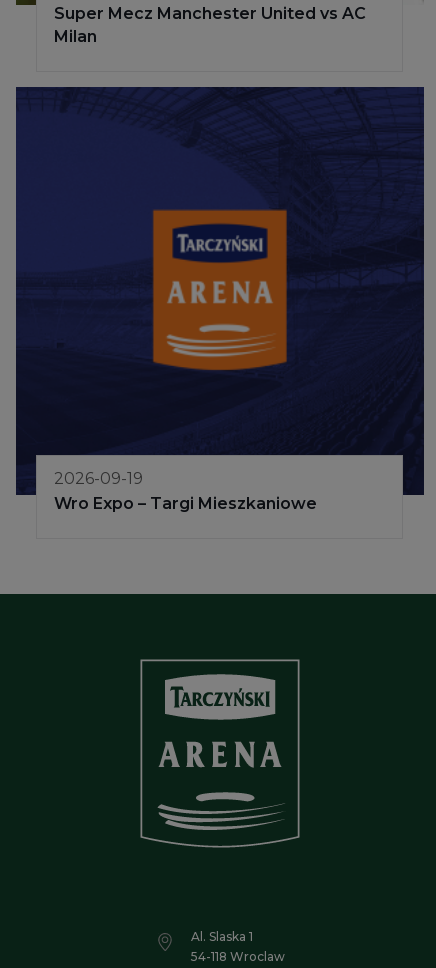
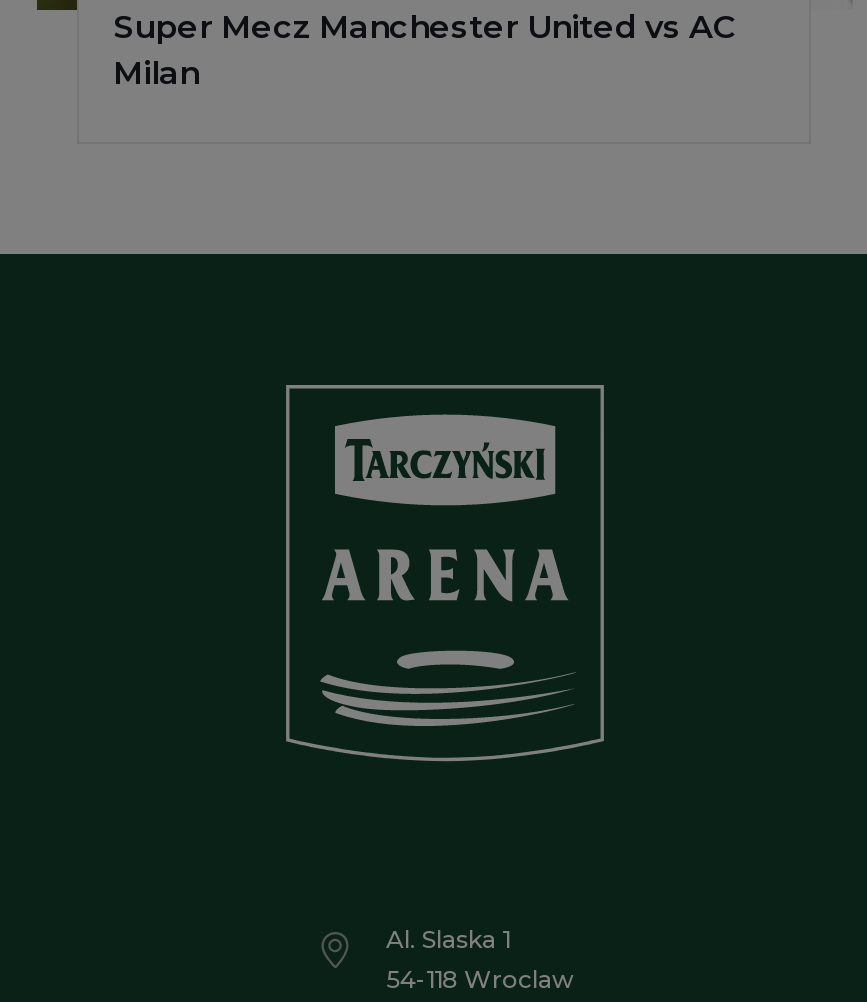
- [image]
- 2026-09-19
- Wro Expo – Targi Mieszkaniowe
